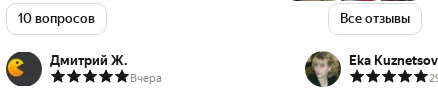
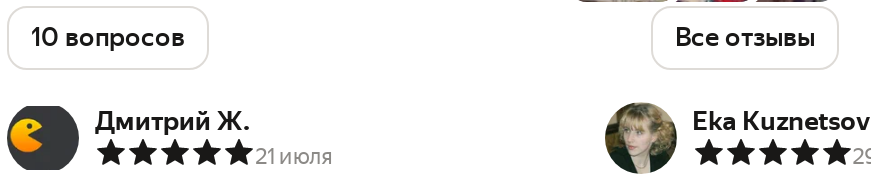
- Вчера
+ 21 июля
